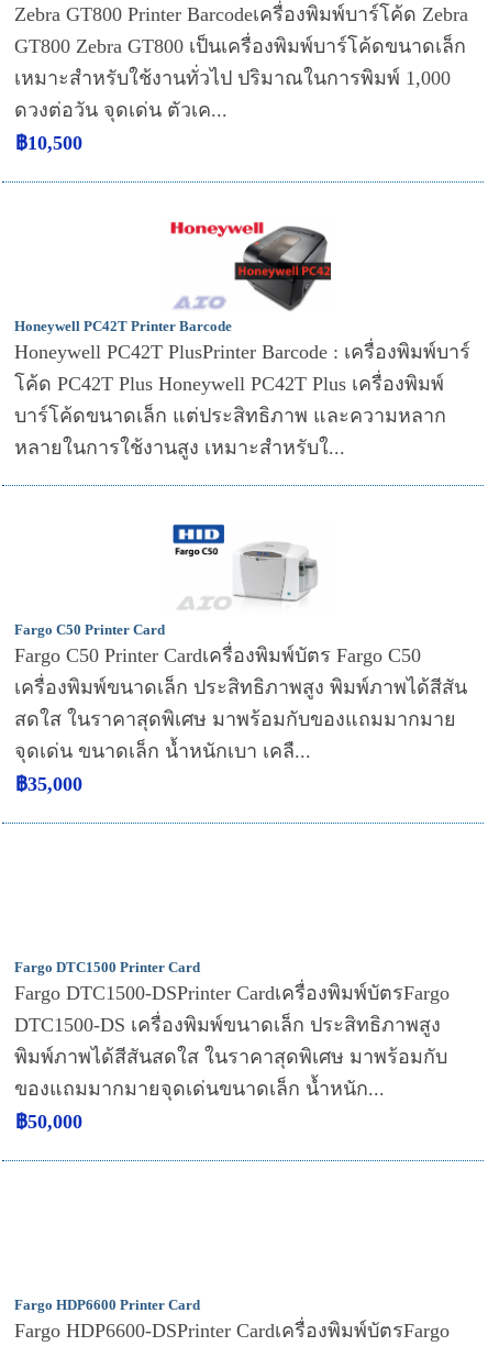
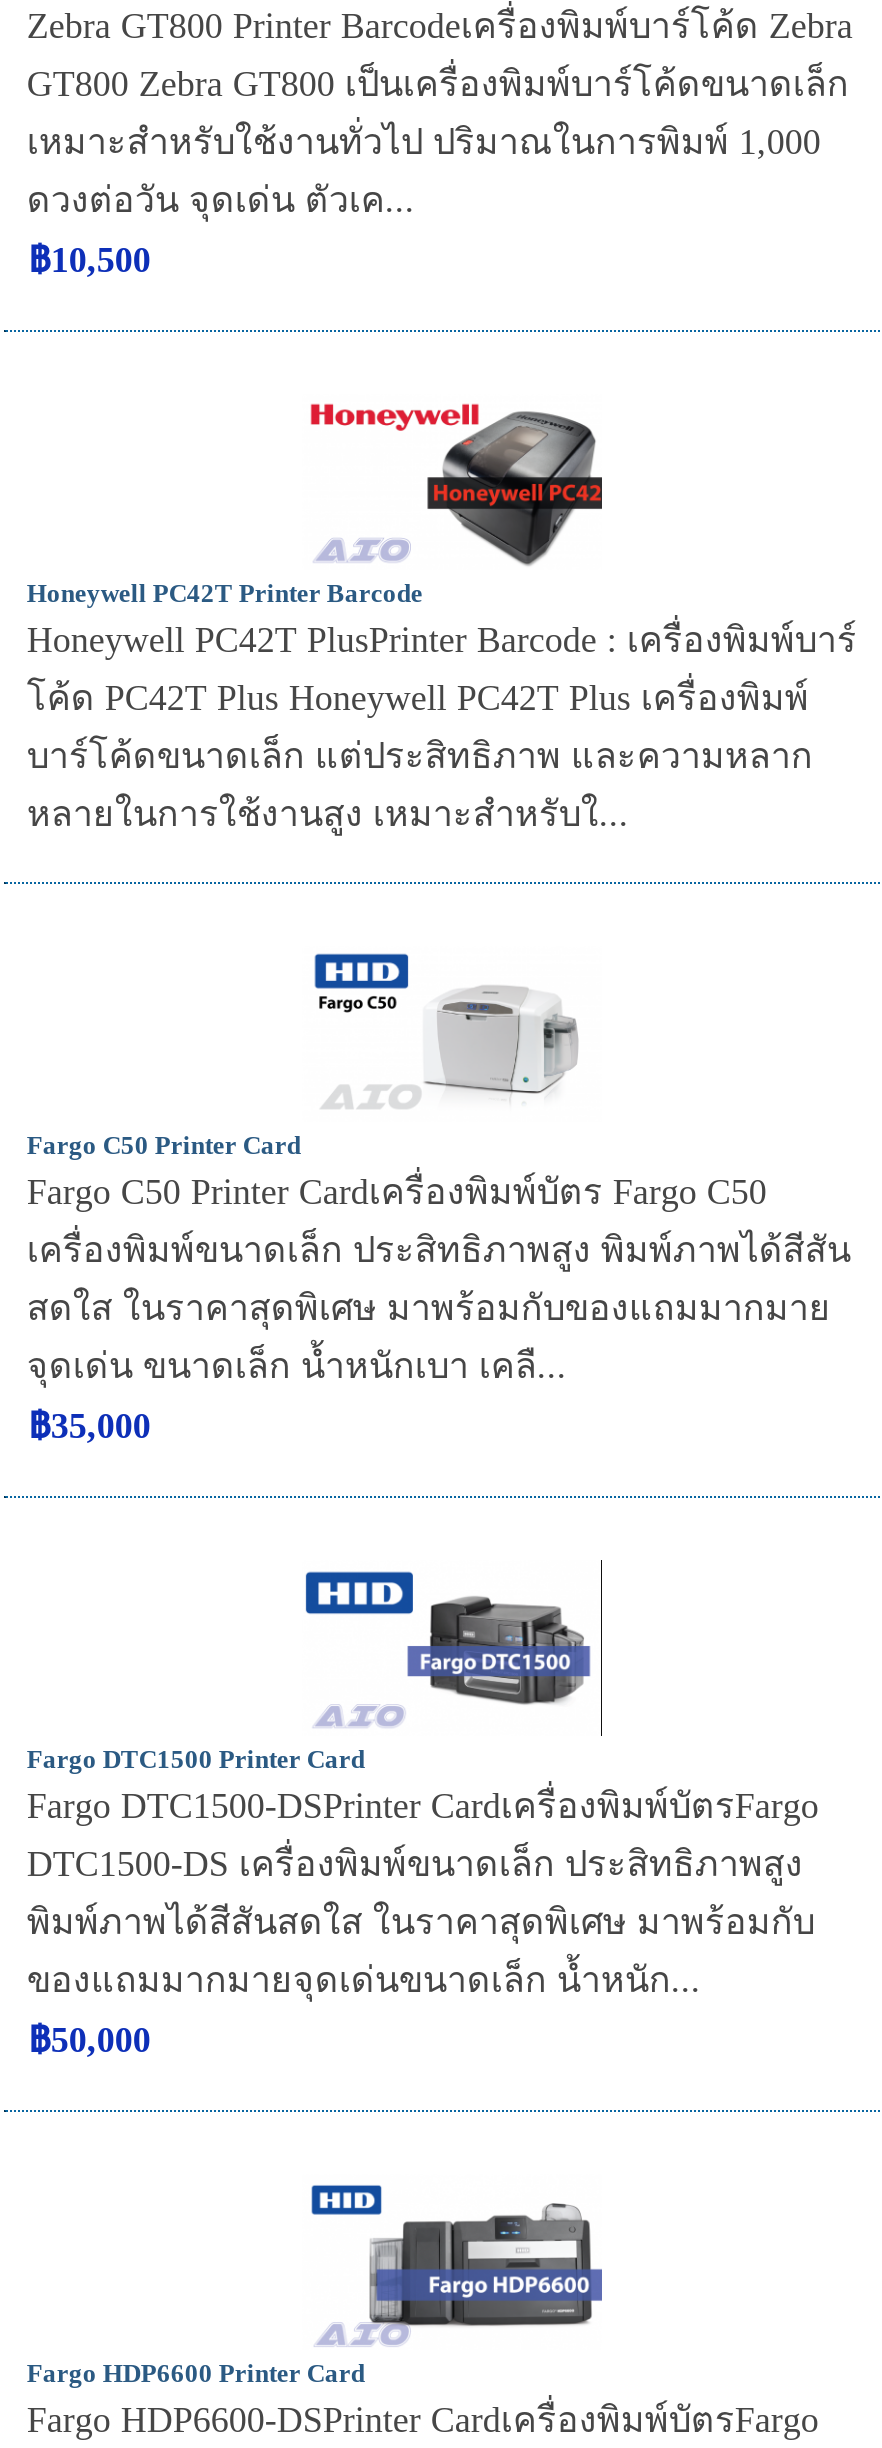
+ [image]

+ [image]
